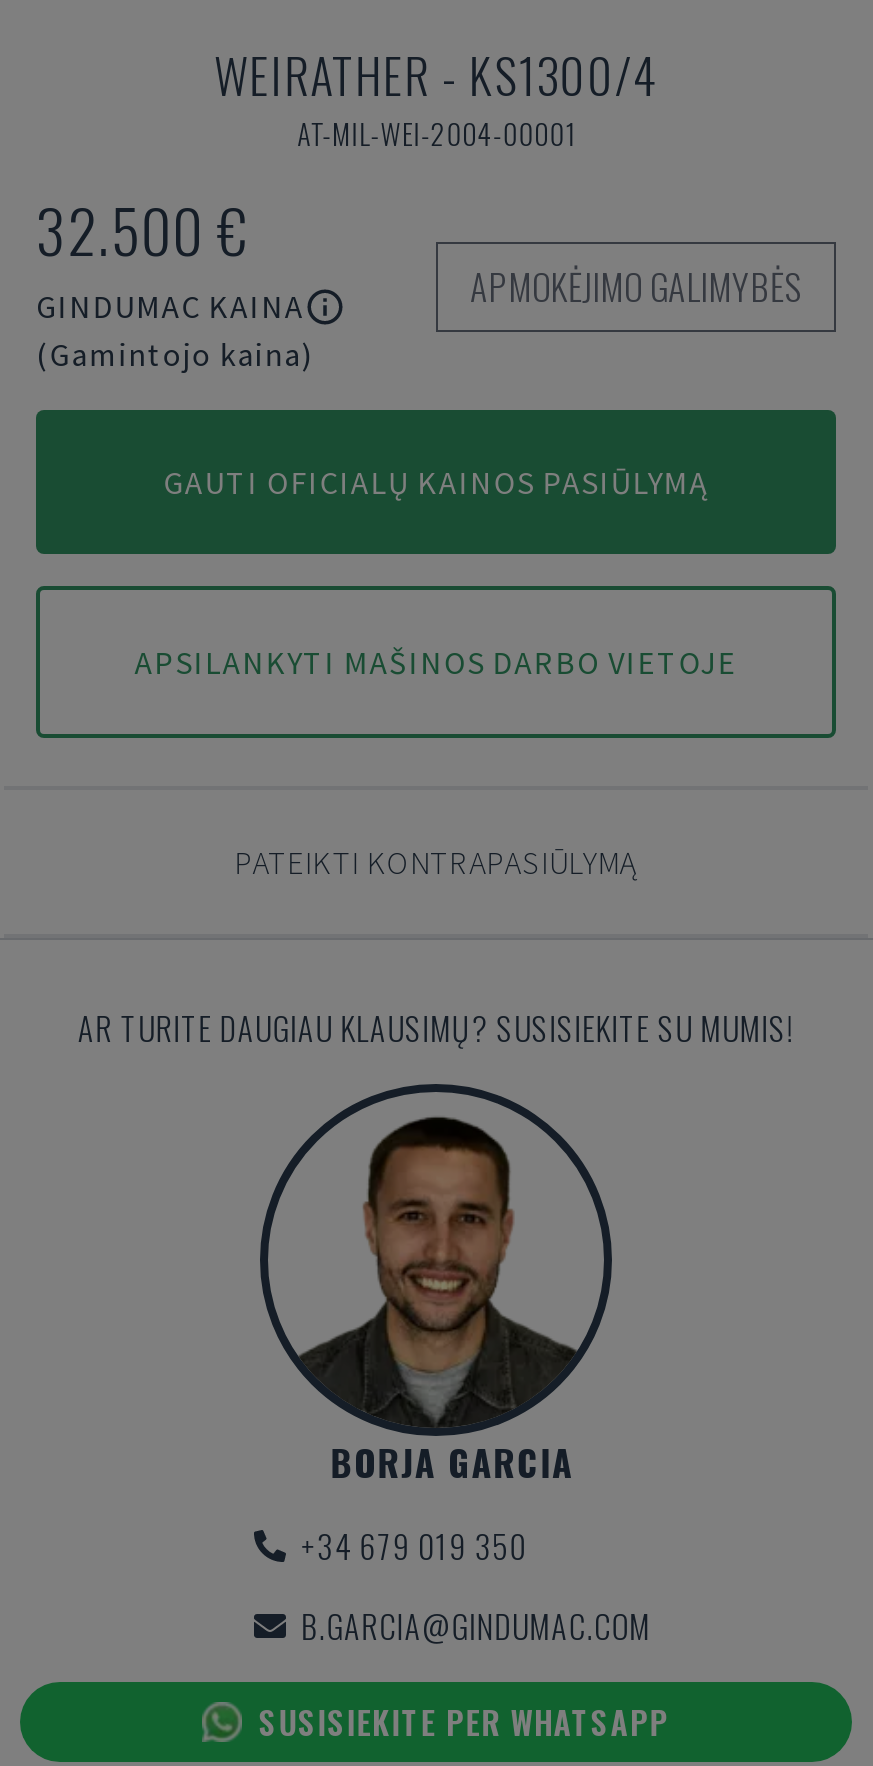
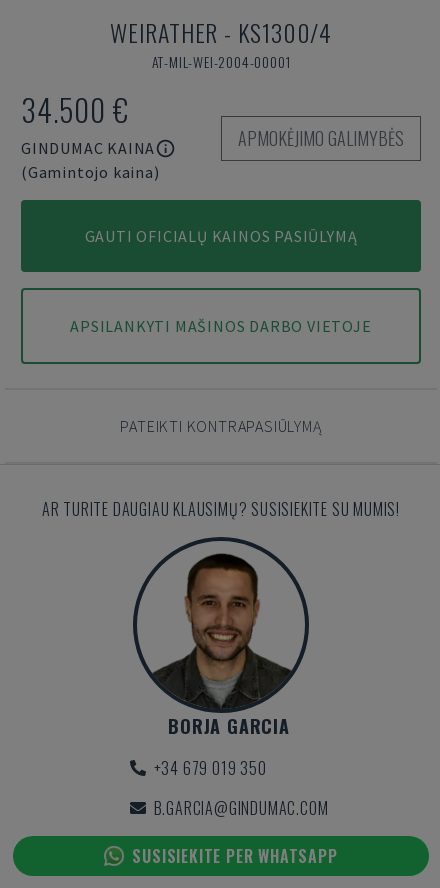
- 32.500 €
+ 34.500 €
